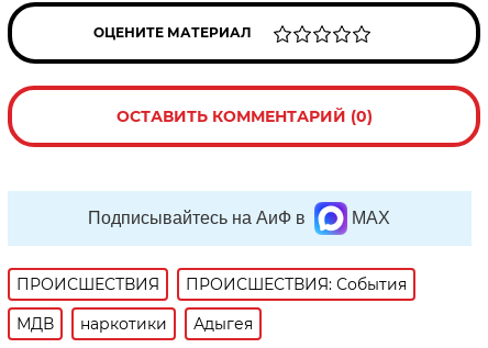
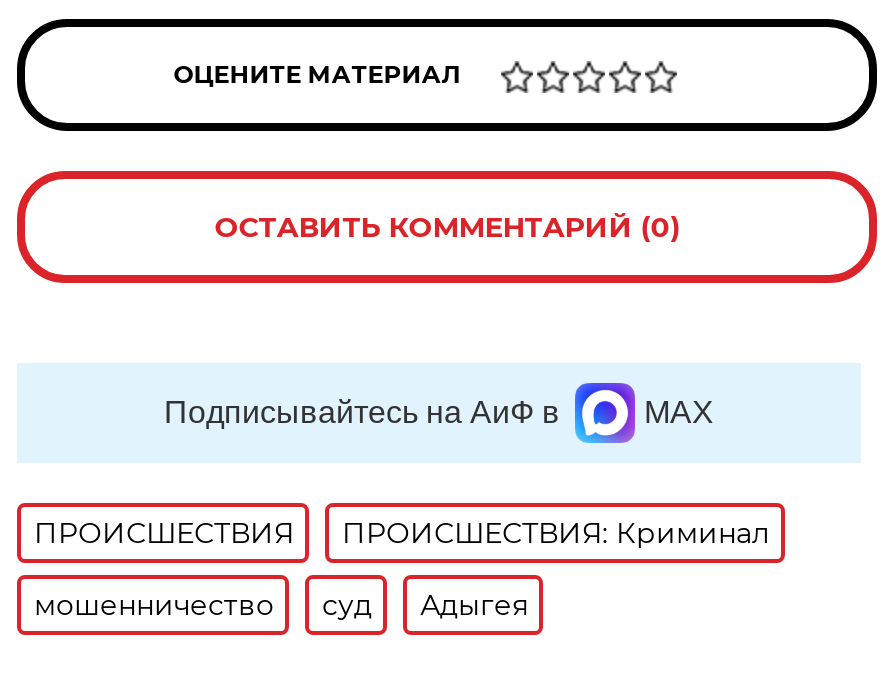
- ПРОИСШЕСТВИЯ: События
+ ПРОИСШЕСТВИЯ: Криминал

- МДВ
- наркотики
+ мошенничество
+ суд
